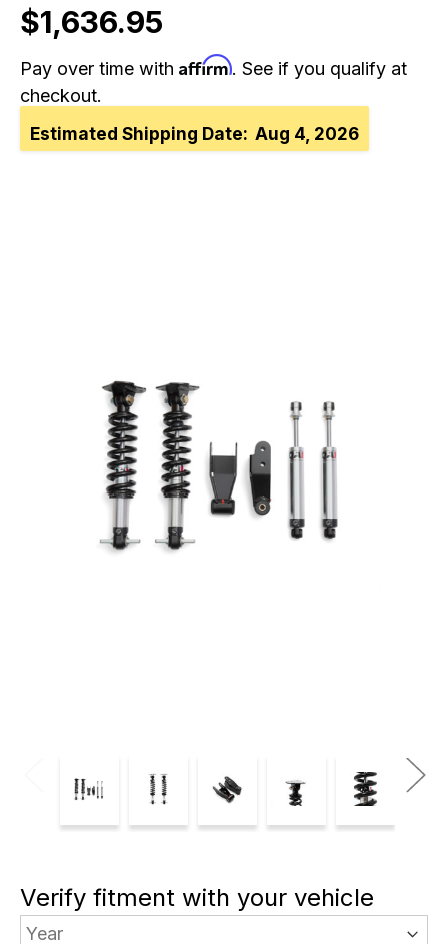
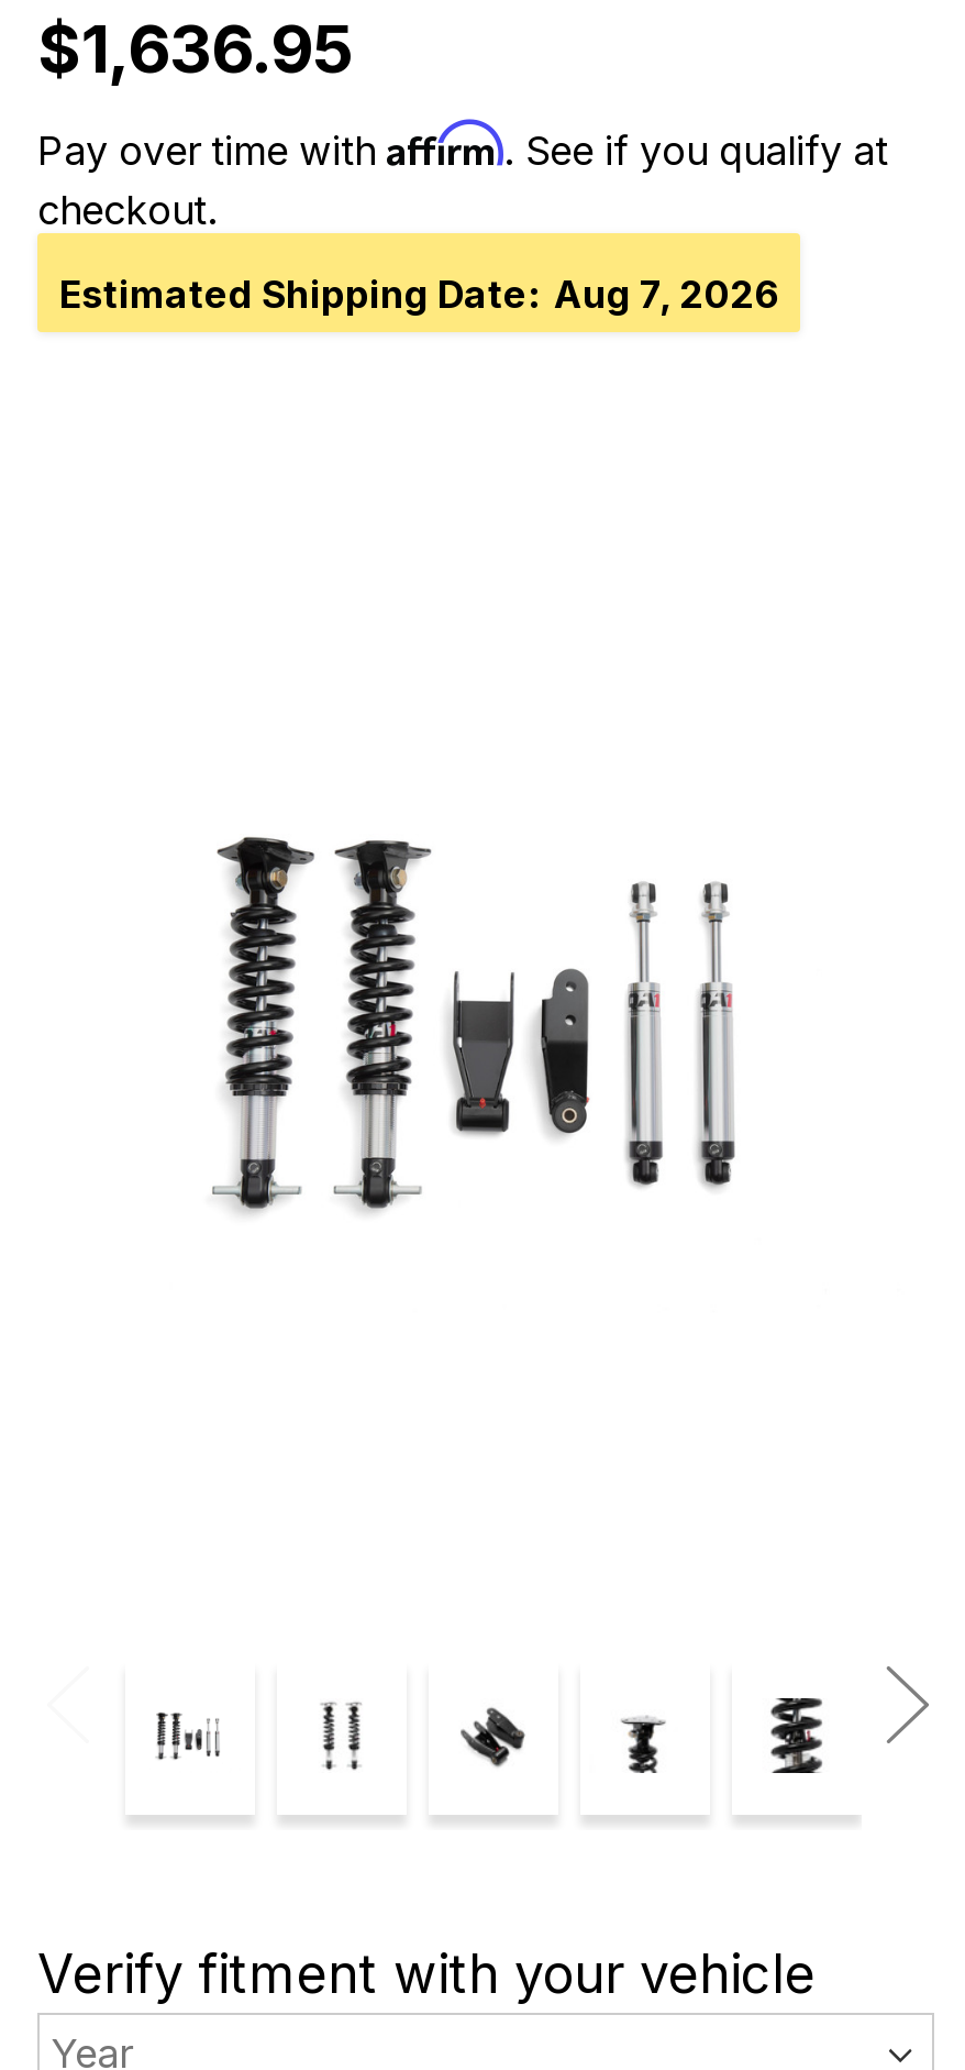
- Estimated Shipping Date: Aug 4, 2026
+ Estimated Shipping Date: Aug 7, 2026
